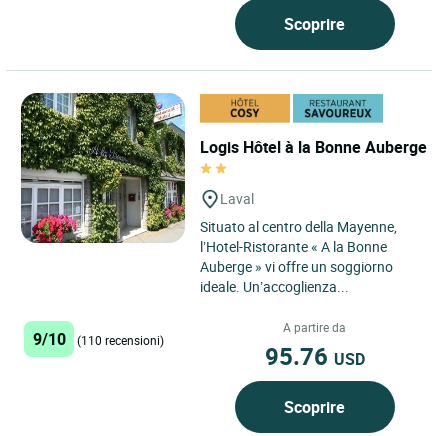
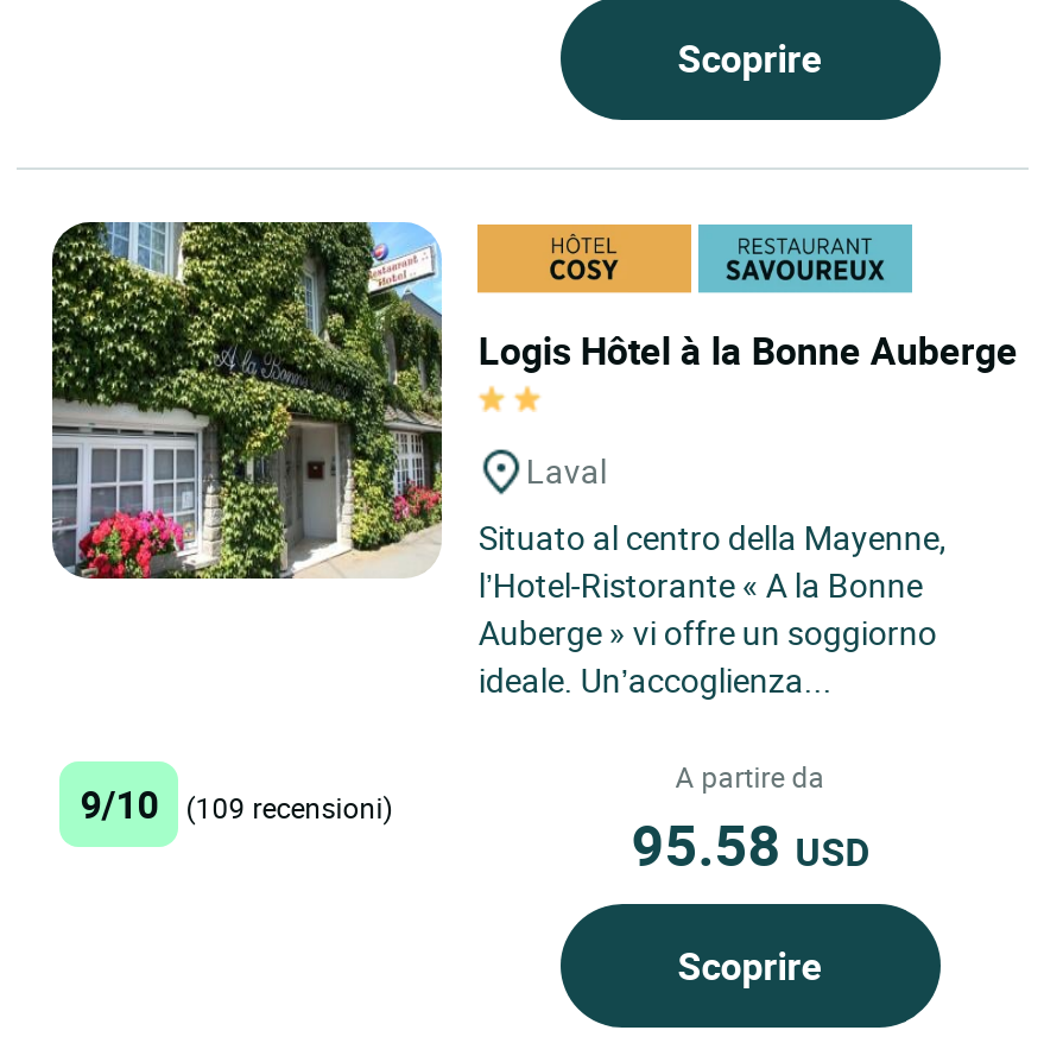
- 9/10 (110 recensioni)
+ 9/10 (109 recensioni)

- 95.76 USD
+ 95.58 USD
